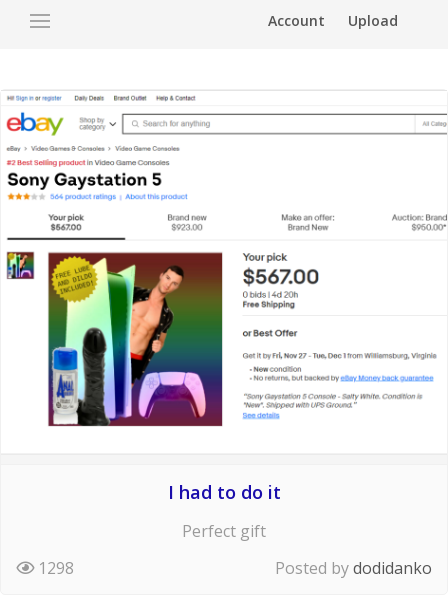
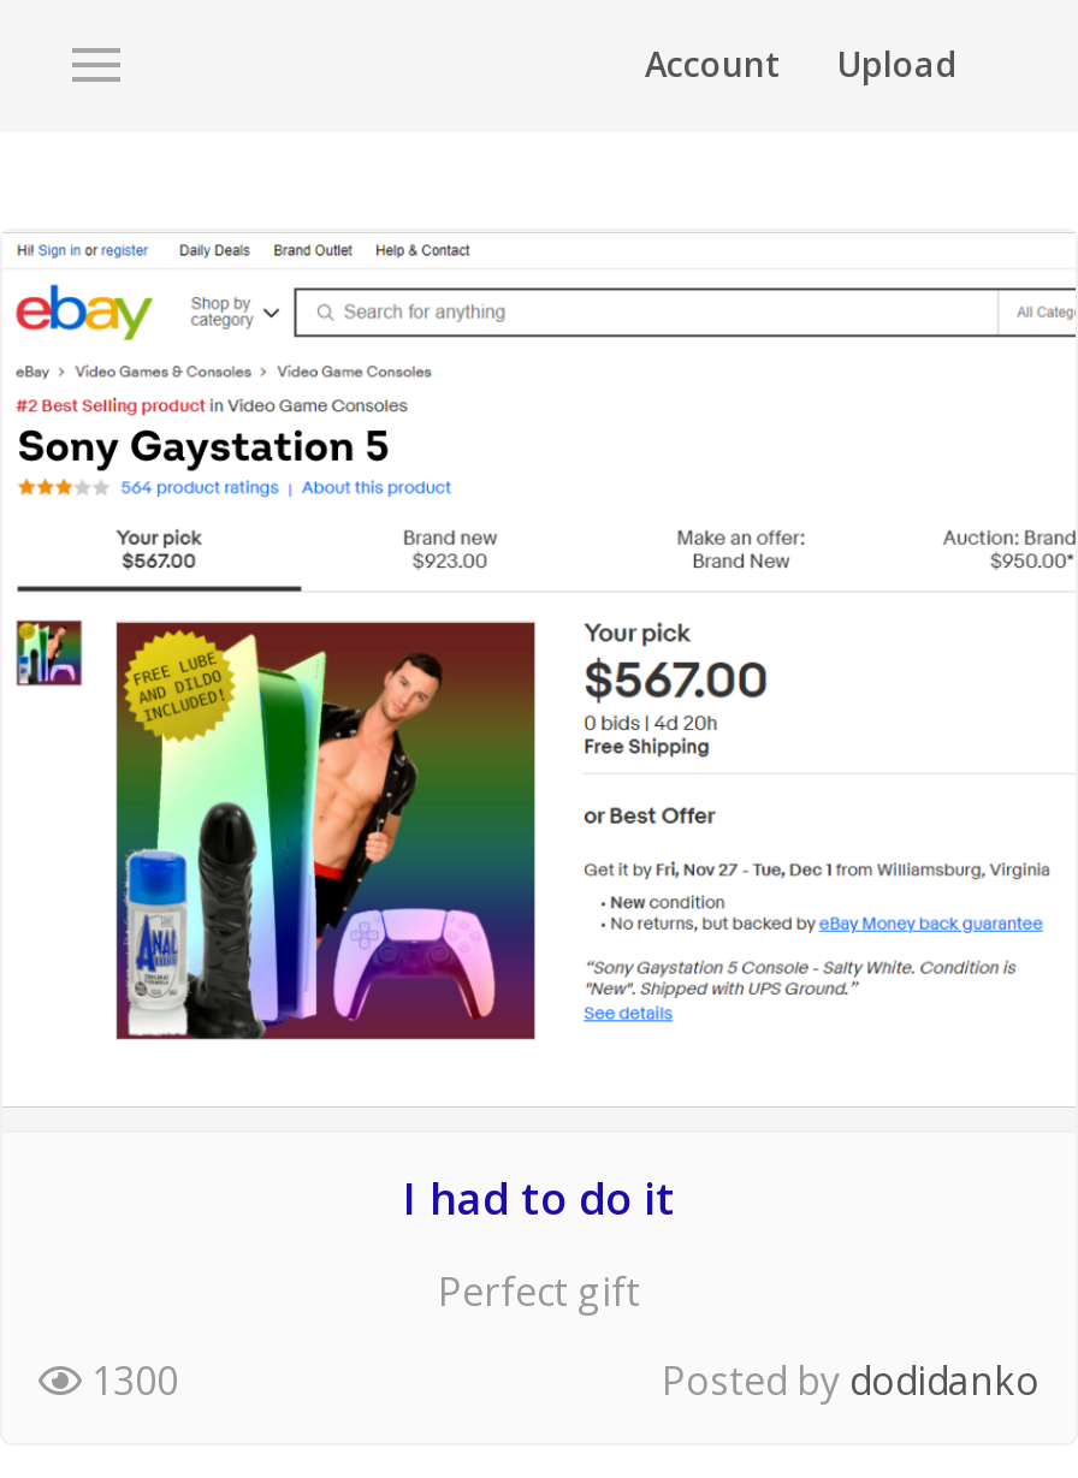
- 1298
+ 1300
